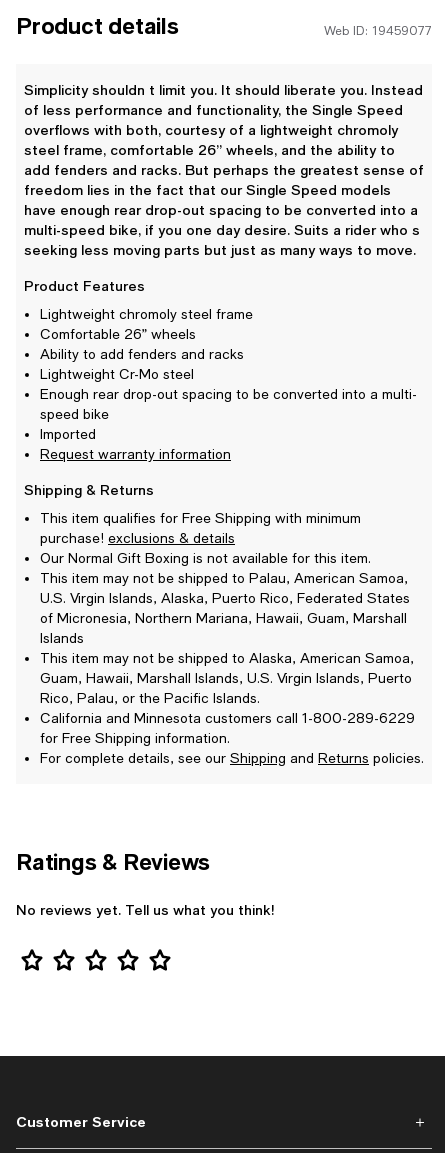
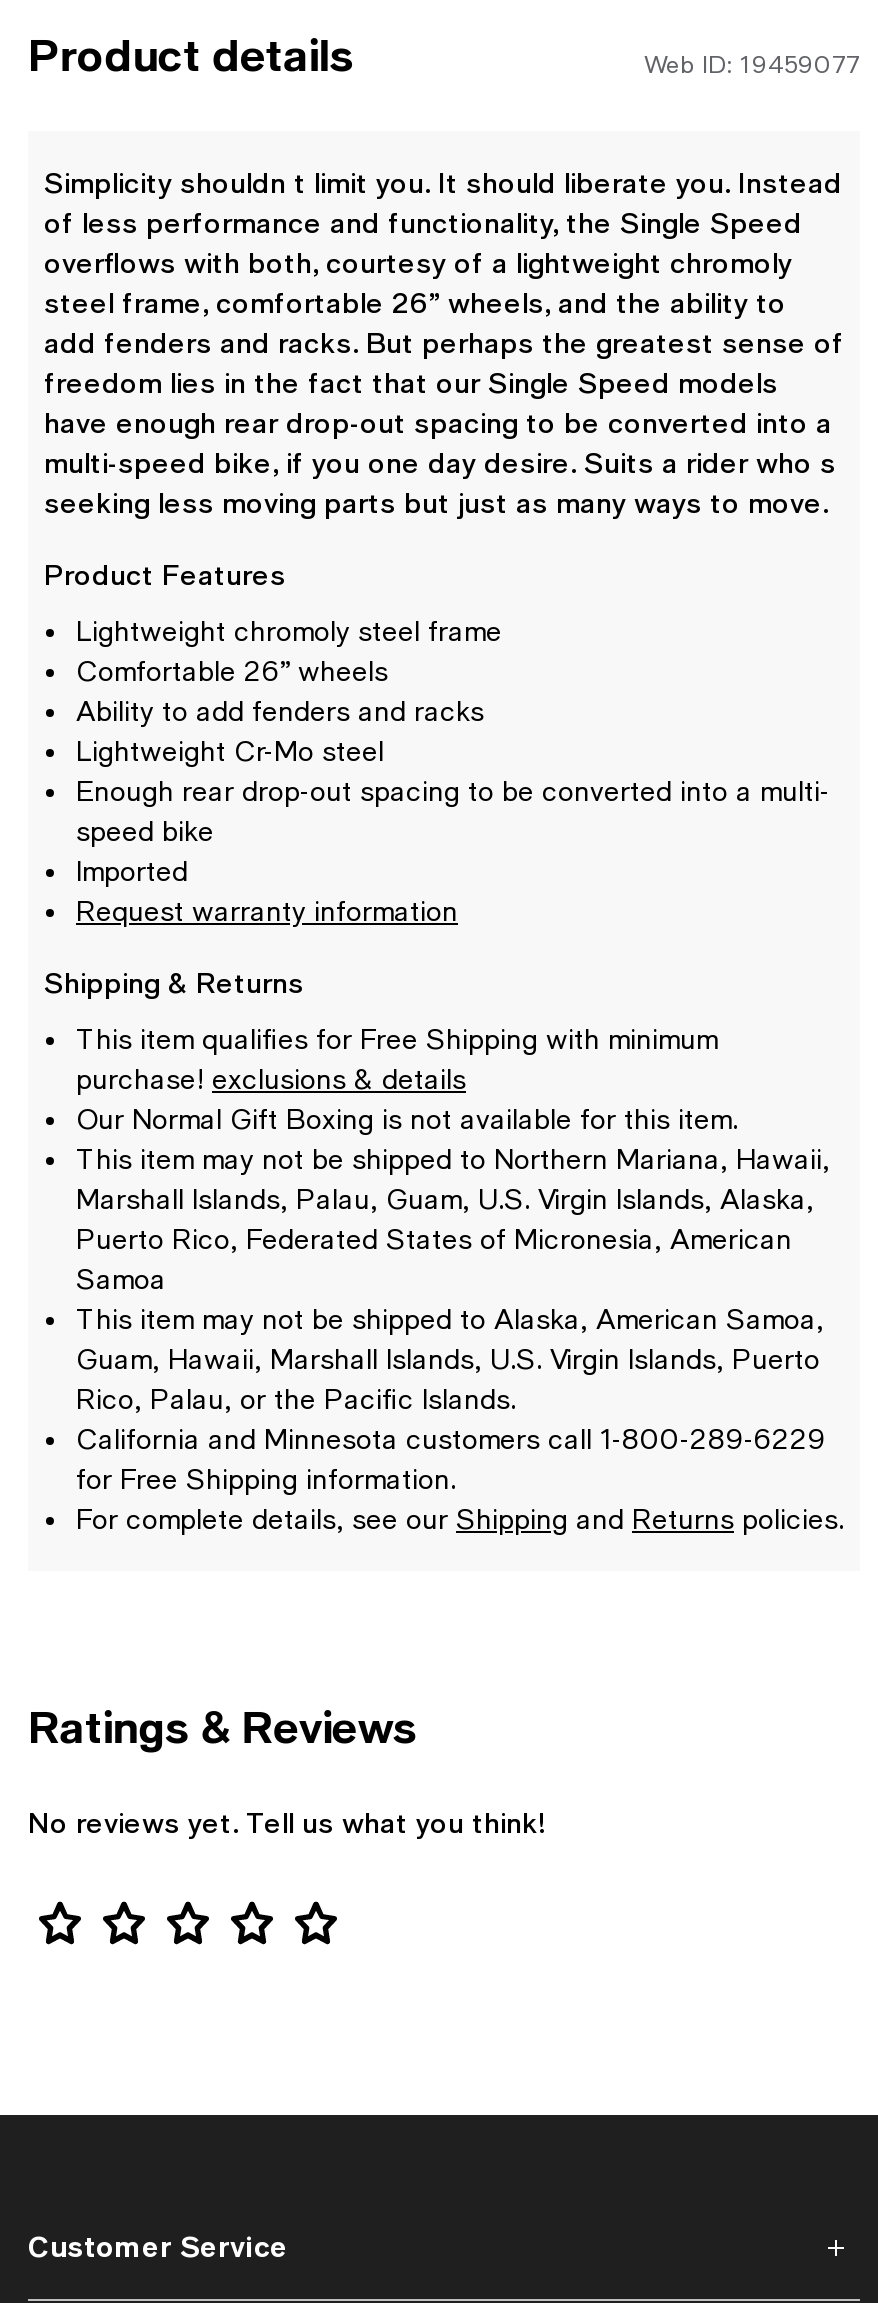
- This item may not be shipped to Palau, American Samoa,
- U.S. Virgin Islands, Alaska, Puerto Rico, Federated States
- of Micronesia, Northern Mariana, Hawaii, Guam, Marshall
- Islands
+ This item may not be shipped to Northern Mariana, Hawaii,
+ Marshall Islands, Palau, Guam, U.S. Virgin Islands, Alaska,
+ Puerto Rico, Federated States of Micronesia, American
+ Samoa
